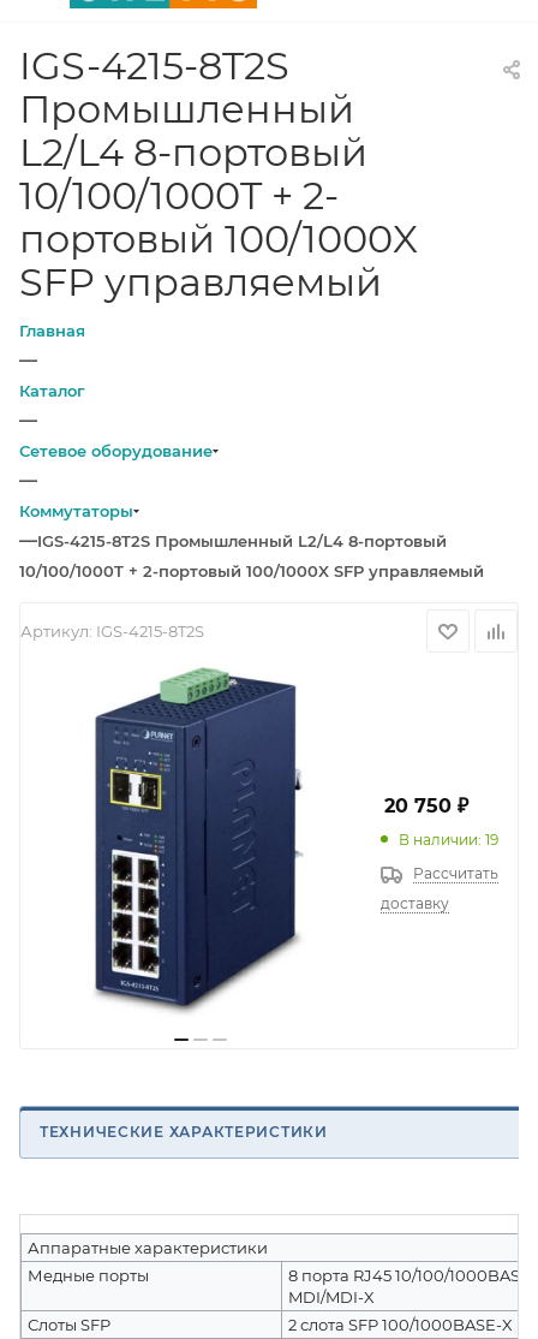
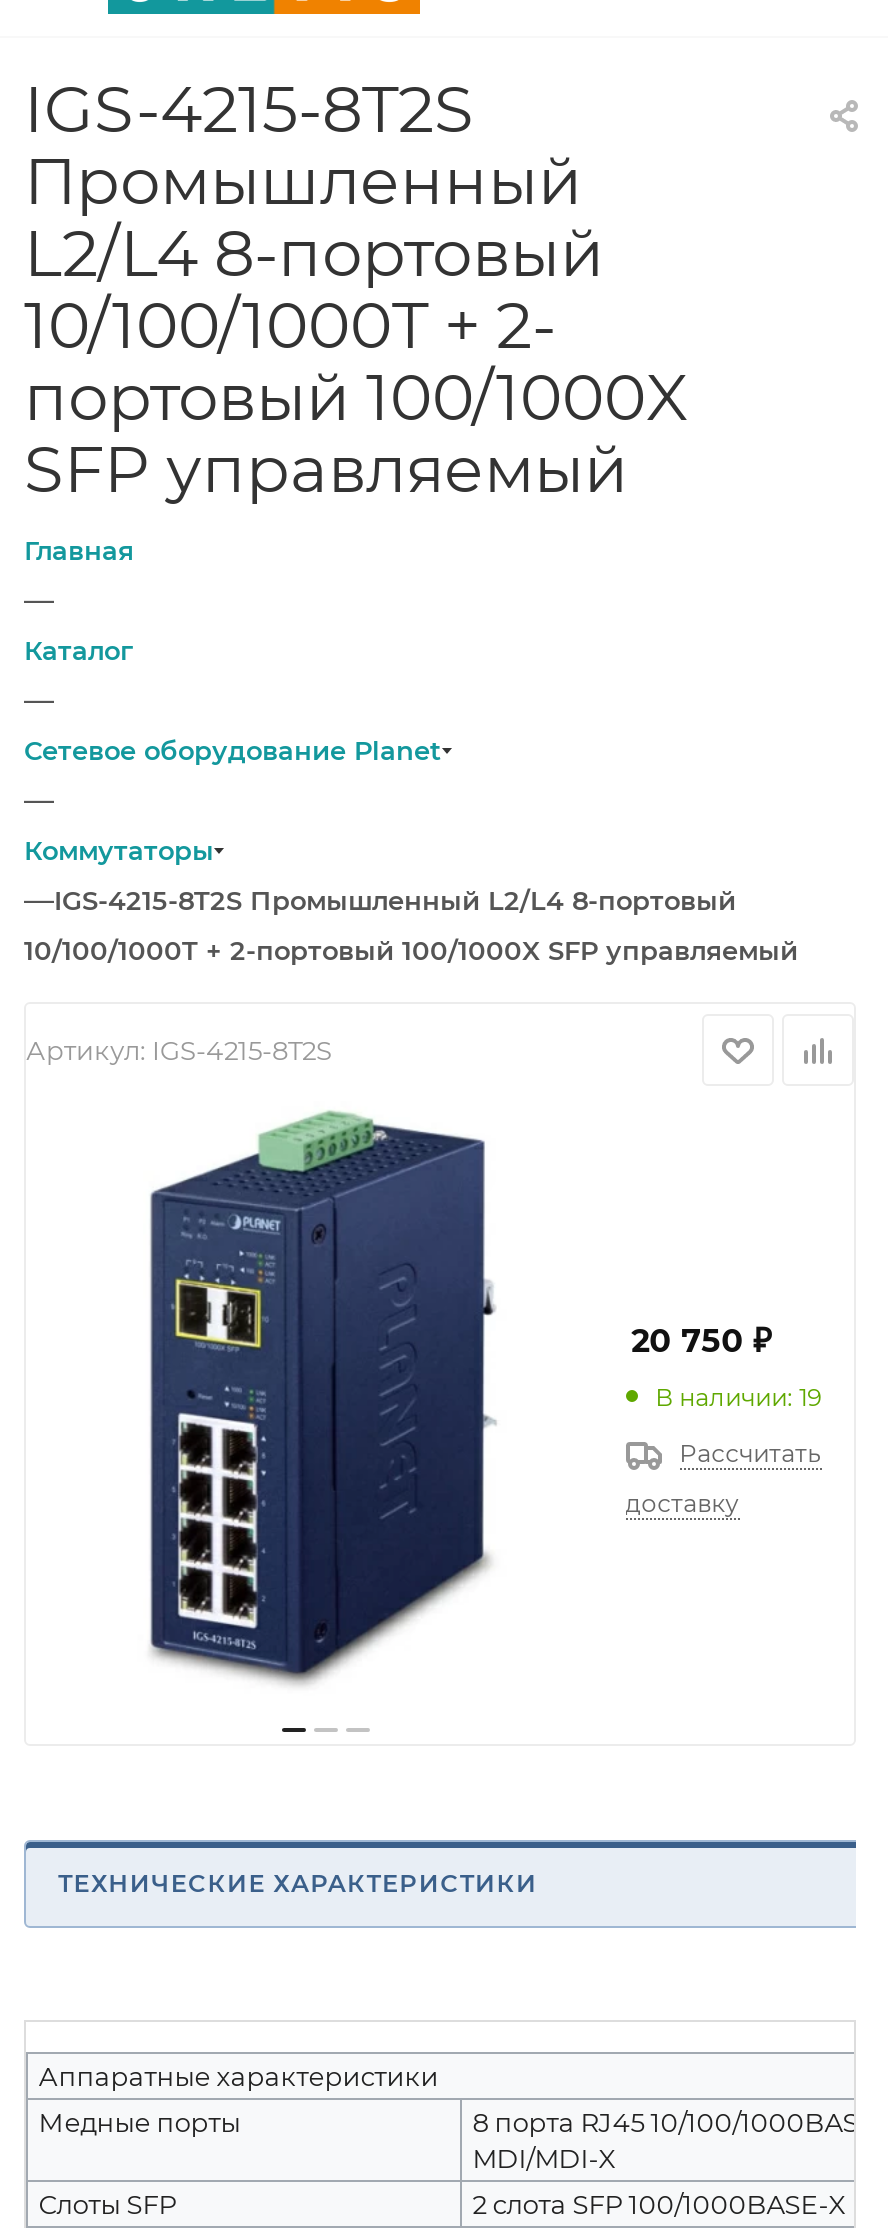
- Сетевое оборудование
+ Сетевое оборудование Planet
